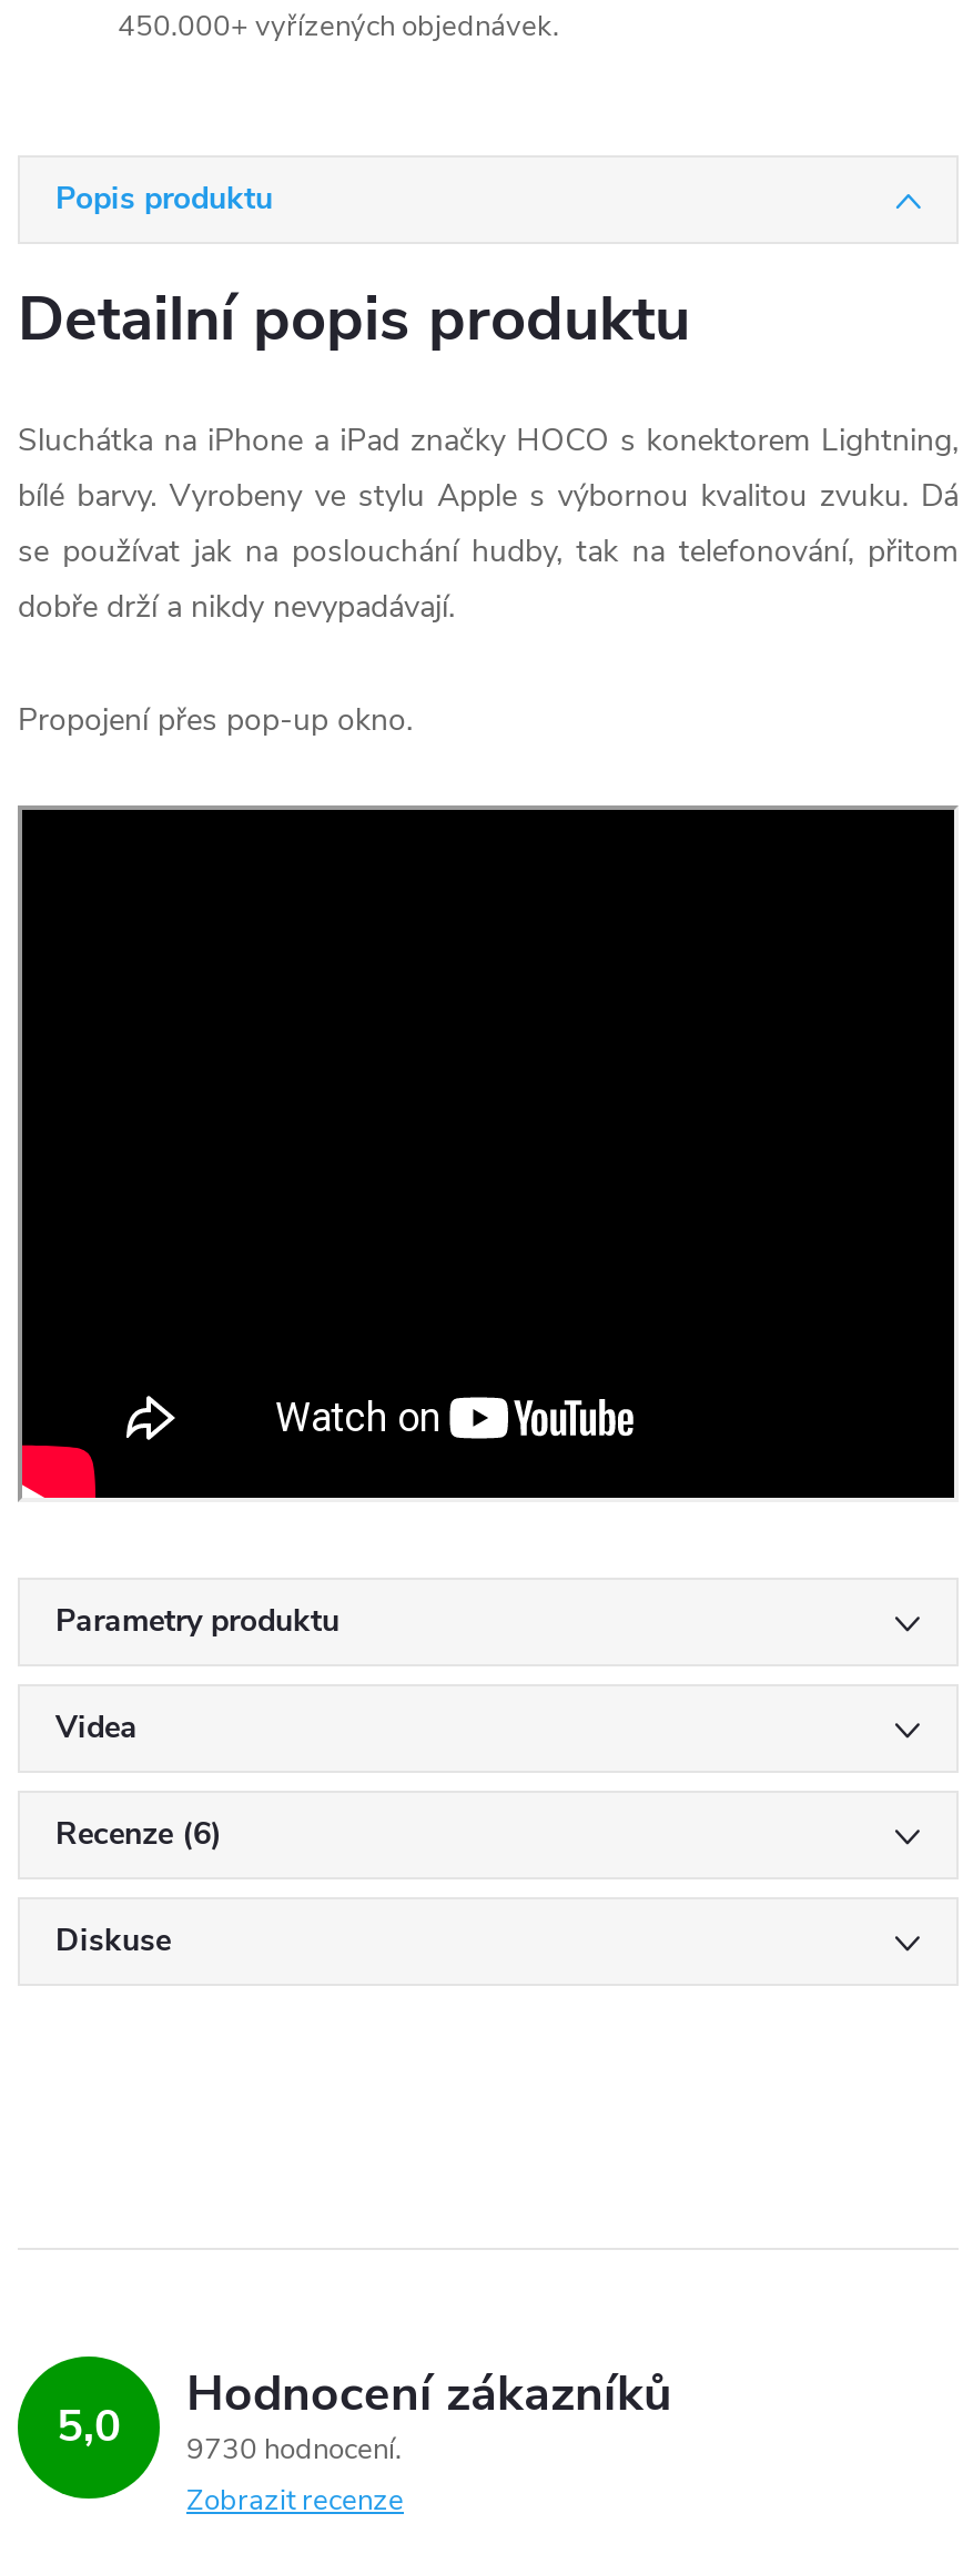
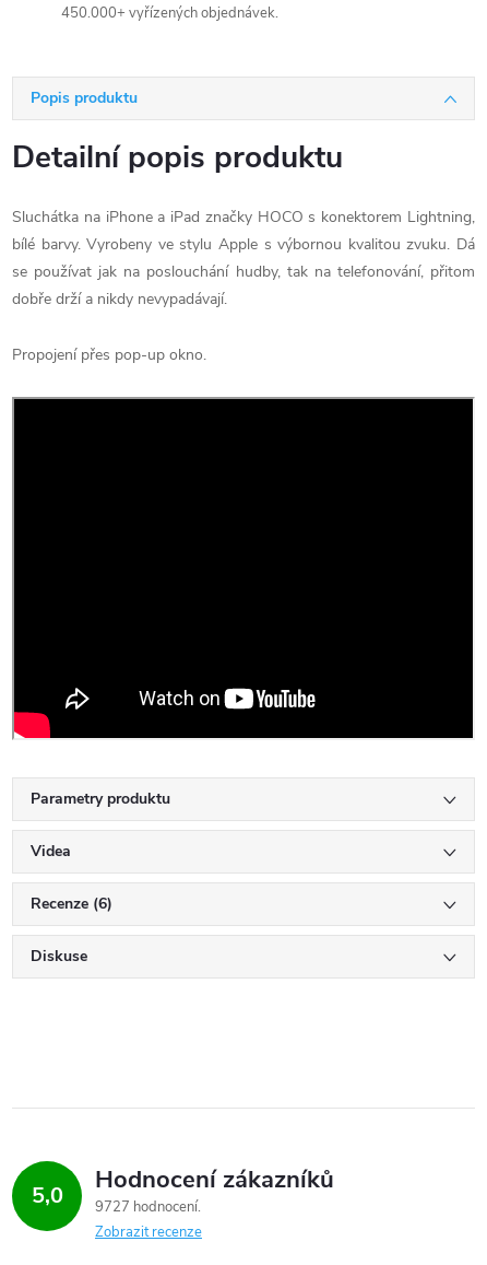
- 5,0 9730 hodnocení Hodnocení zákazníků
+ 5,0 9727 hodnocení Hodnocení zákazníků
